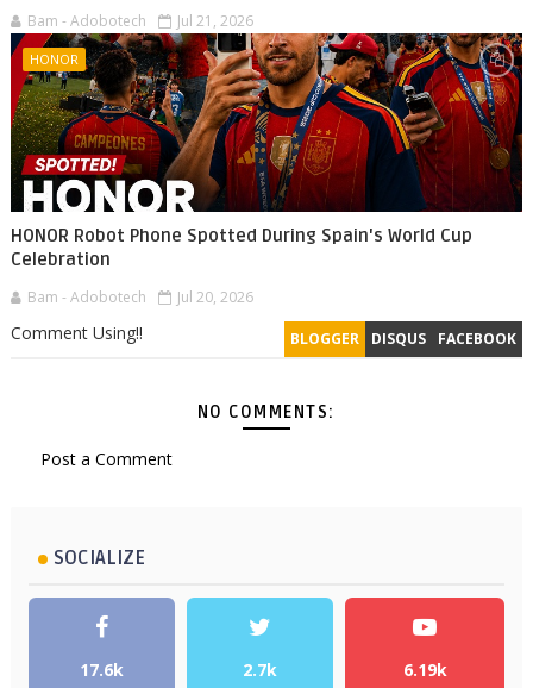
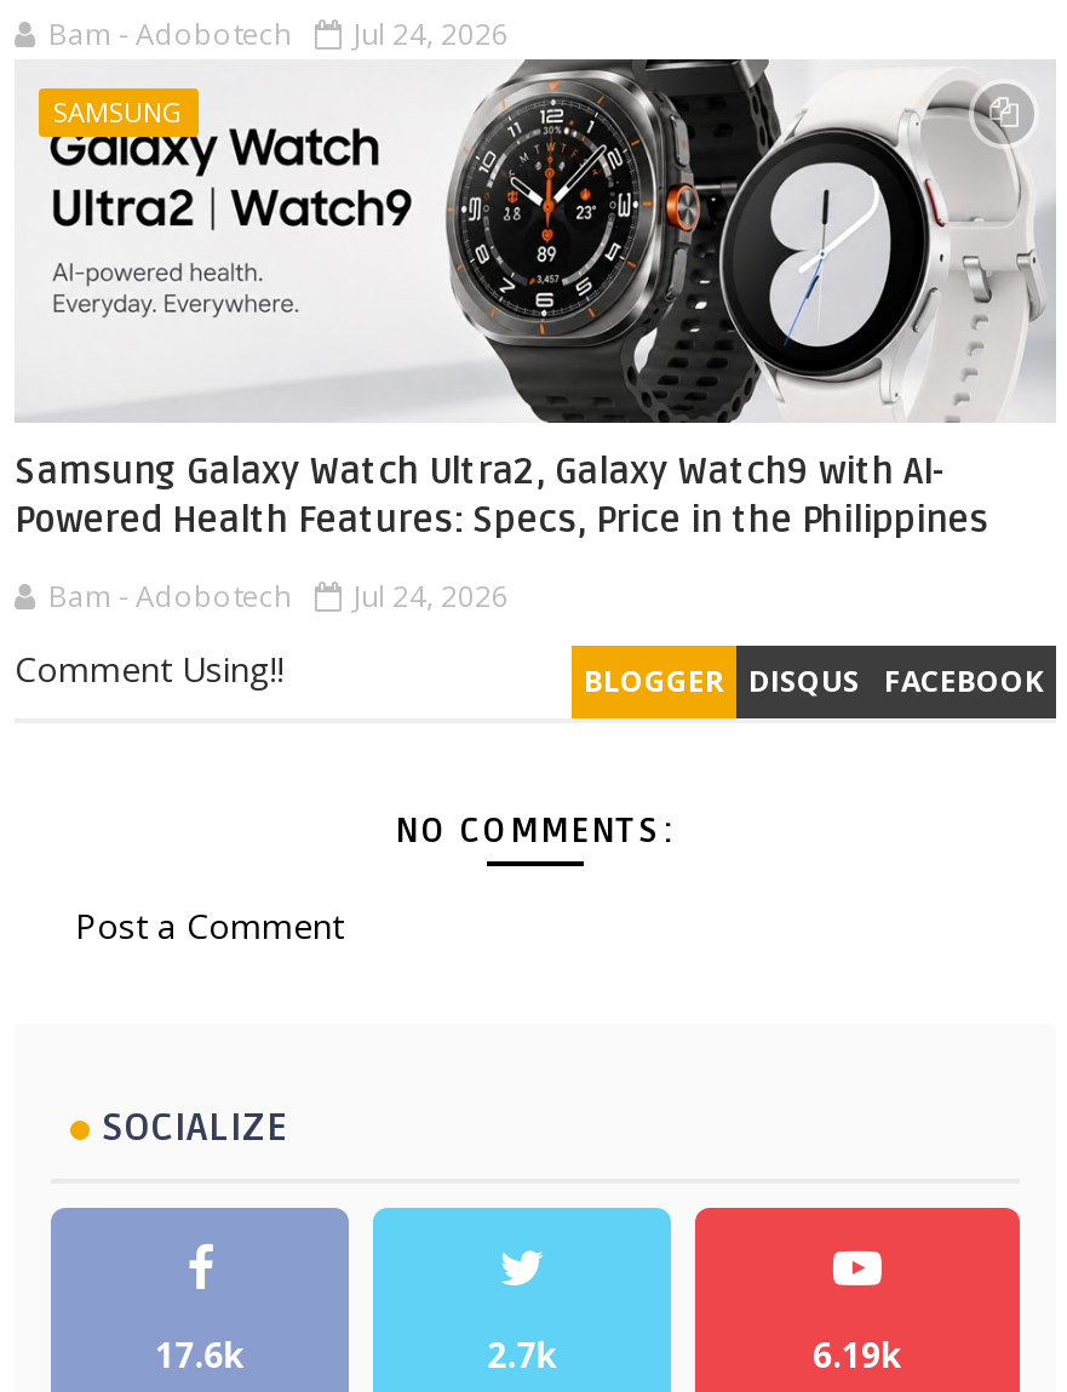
- Bam - Adobotech Jul 21, 2026
+ Bam - Adobotech Jul 24, 2026

- [image]
- HONOR
+ [image]
+ SAMSUNG

- HONOR Robot Phone Spotted During Spain's World Cup
- Celebration
+ Samsung Galaxy Watch Ultra2, Galaxy Watch9 with AI-
+ Powered Health Features: Specs, Price in the Philippines

- Bam - Adobotech Jul 20, 2026
+ Bam - Adobotech Jul 24, 2026
